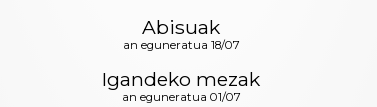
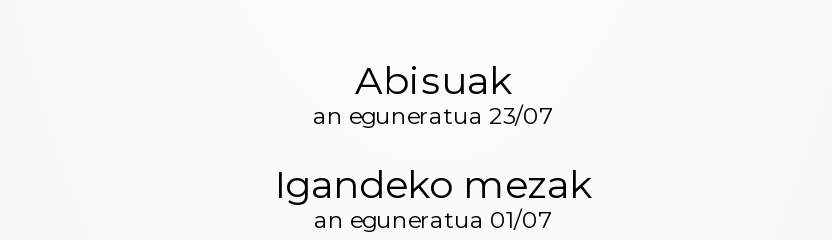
- an eguneratua 18/07
+ an eguneratua 23/07
